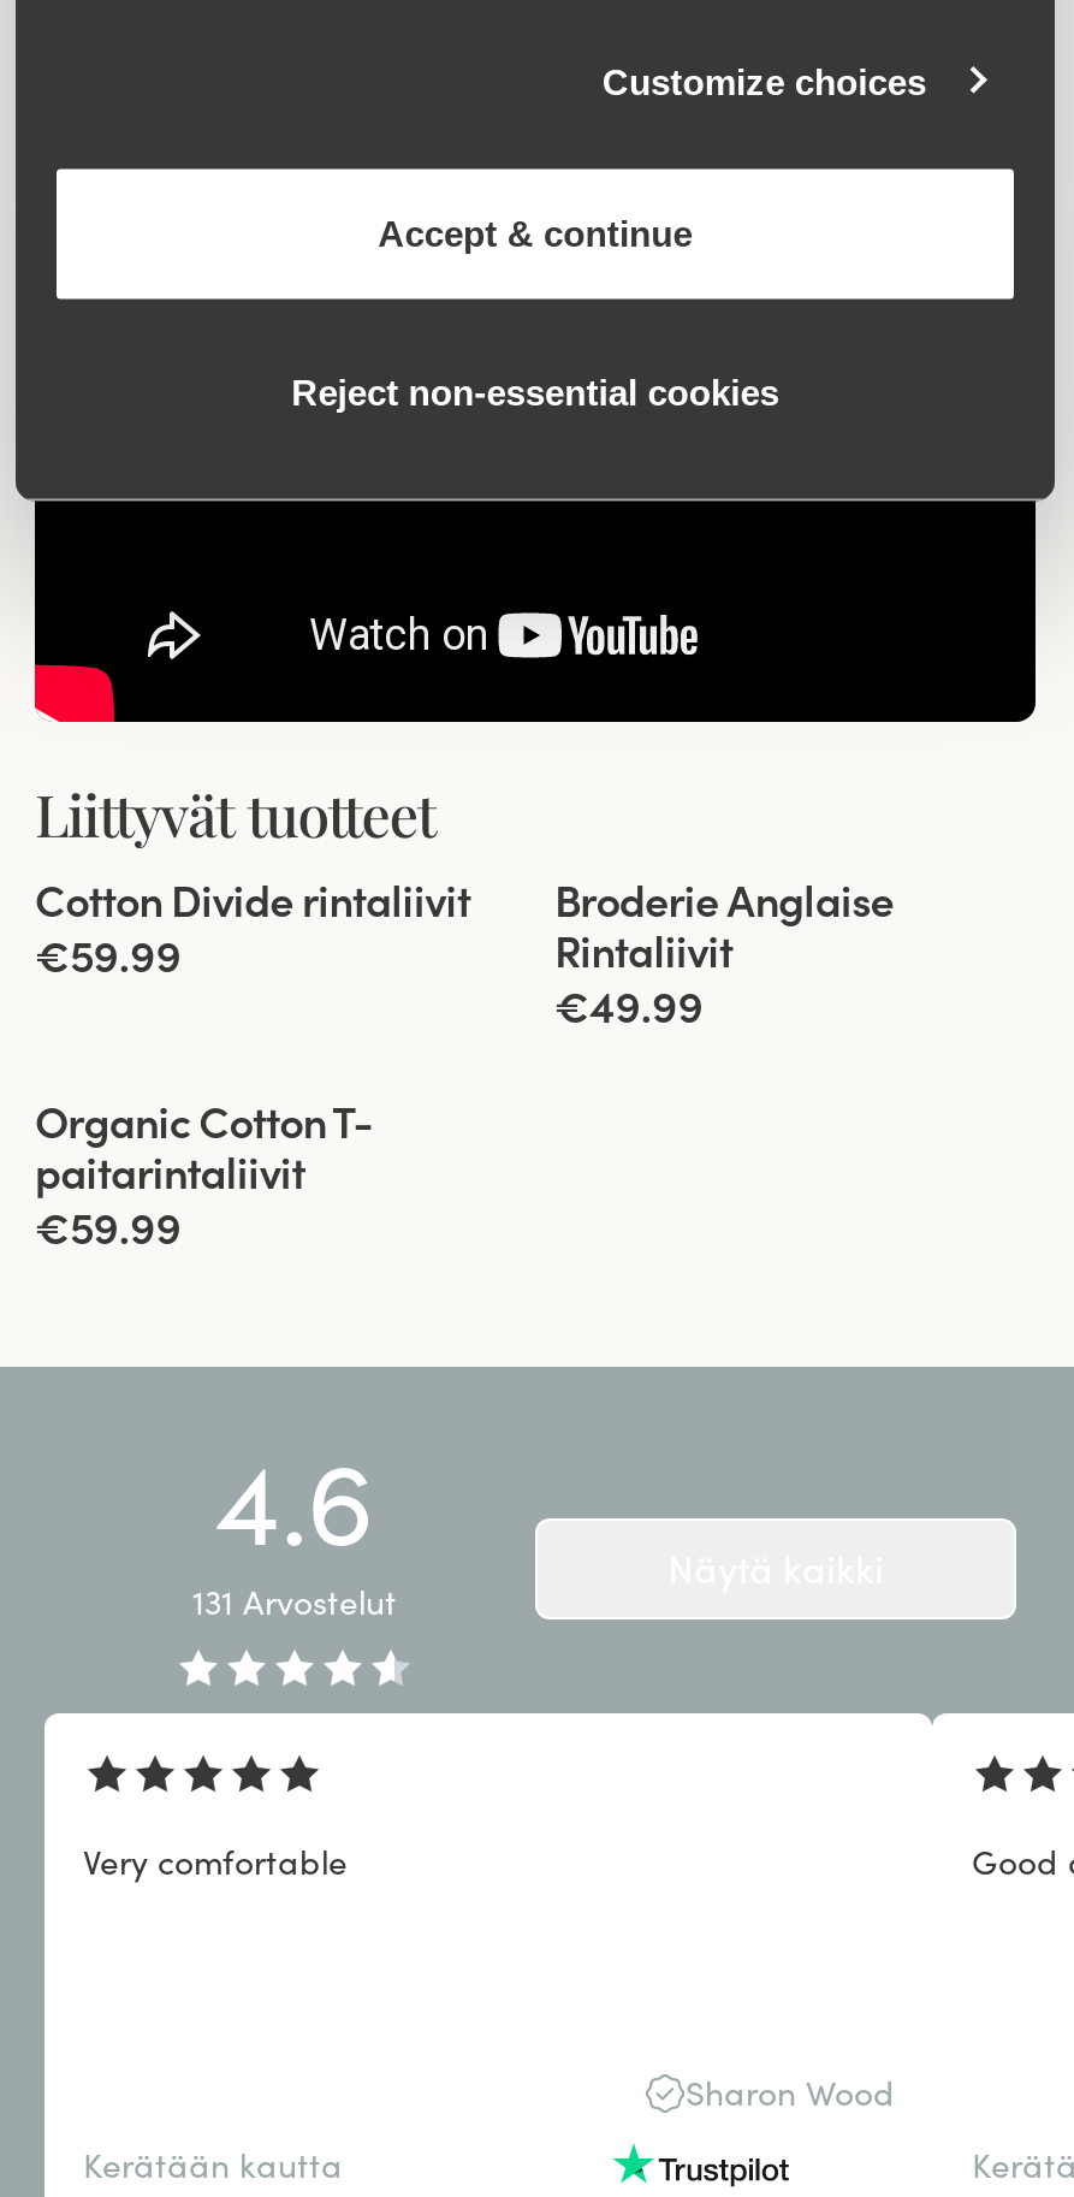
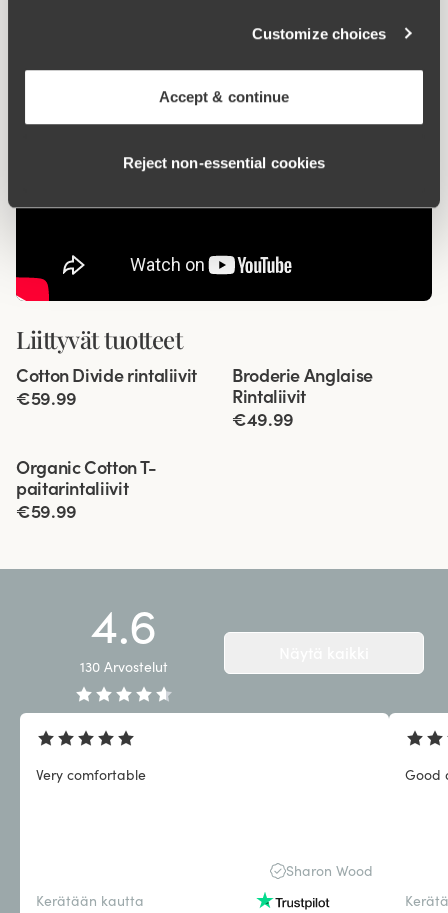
- 131 Arvostelut
+ 130 Arvostelut
